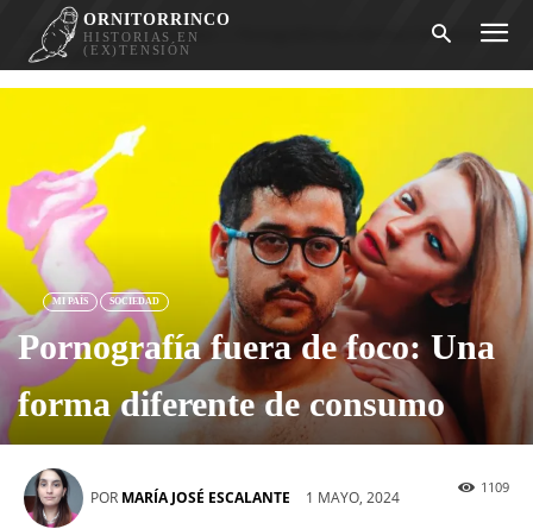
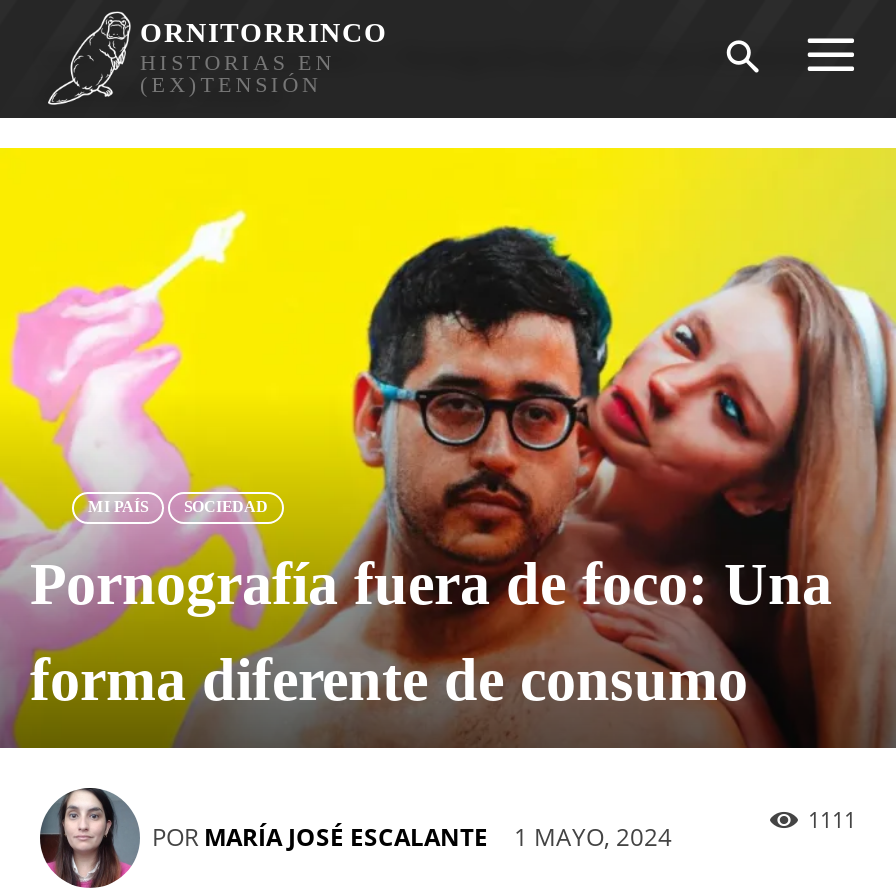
- 1109
+ 1111
